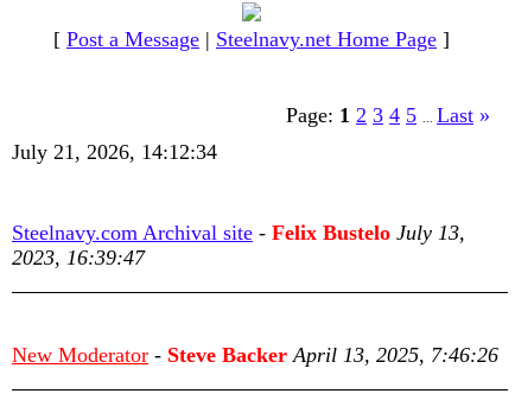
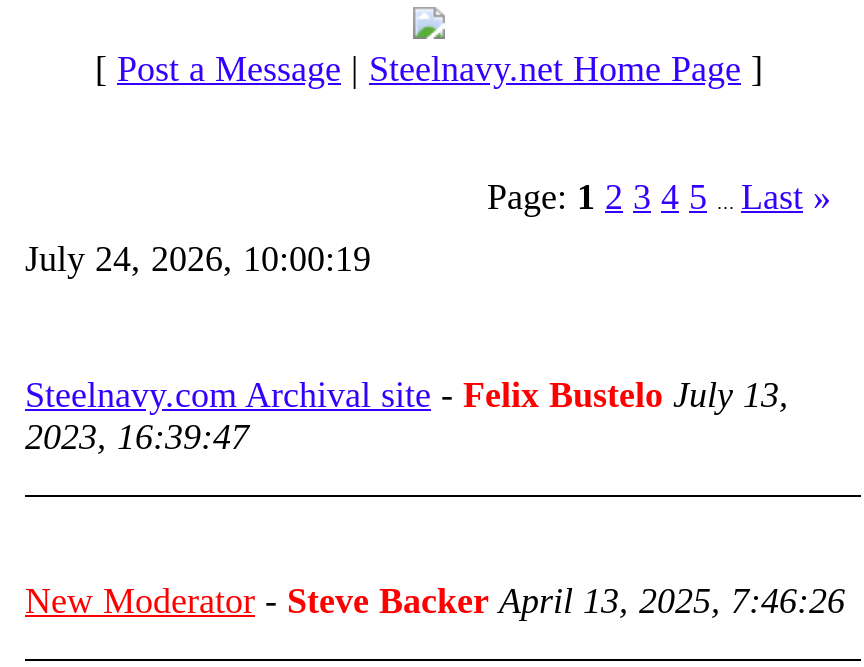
- July 21, 2026, 14:12:34
+ July 24, 2026, 10:00:19
